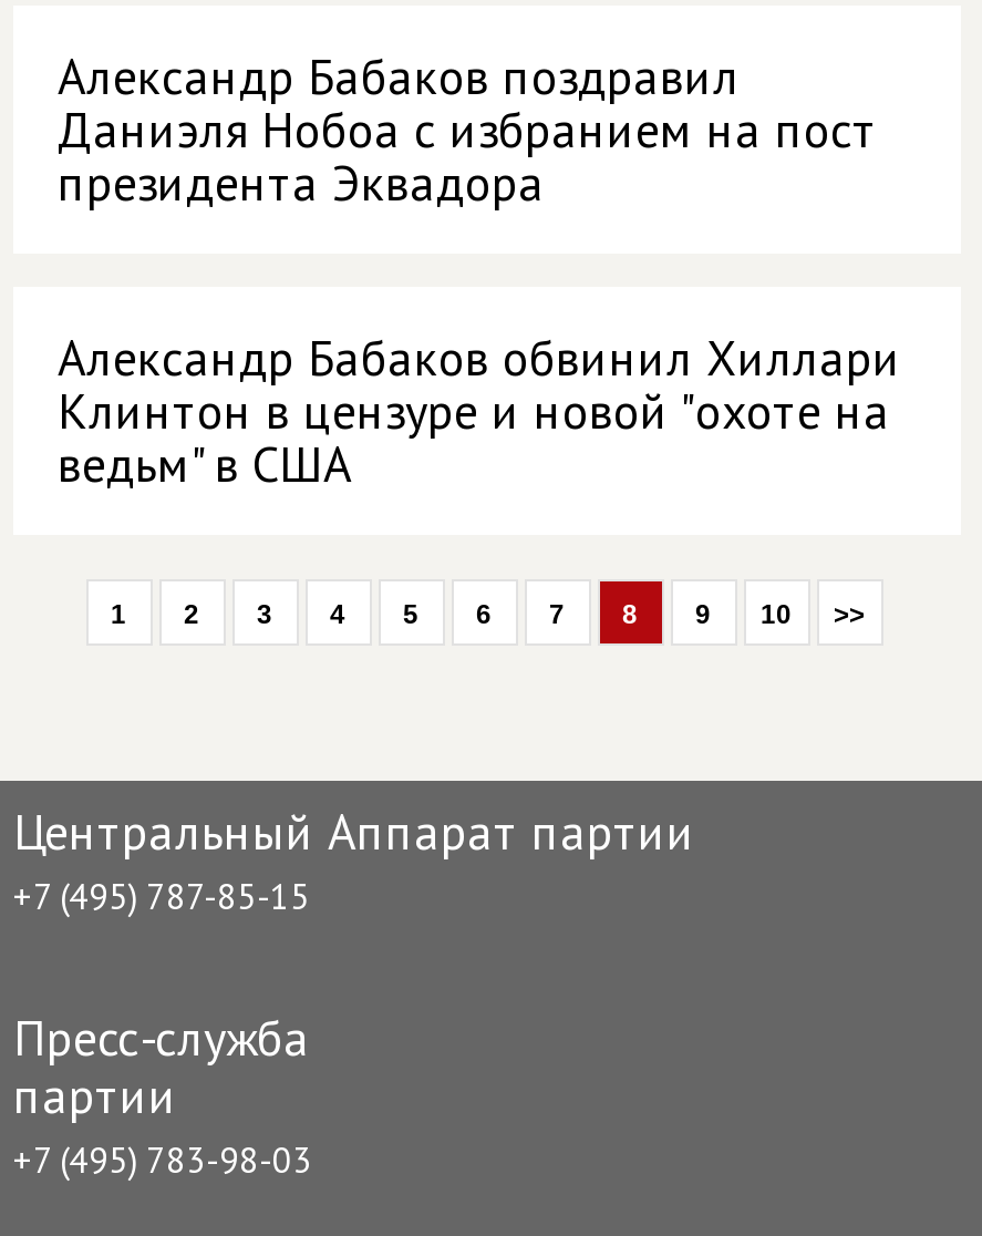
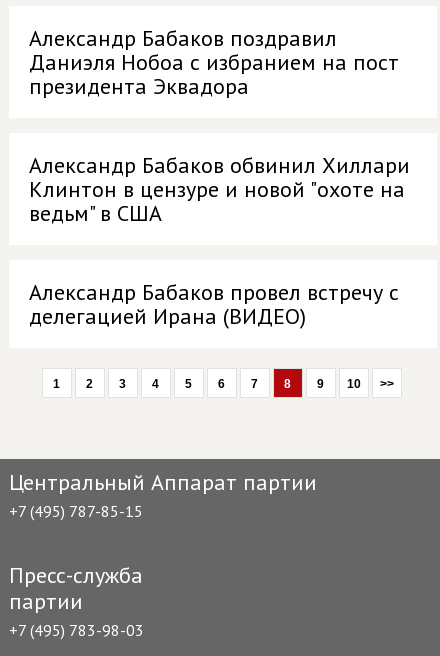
+ Александр Бабаков провел встречу с
+ делегацией Ирана (ВИДЕО)
